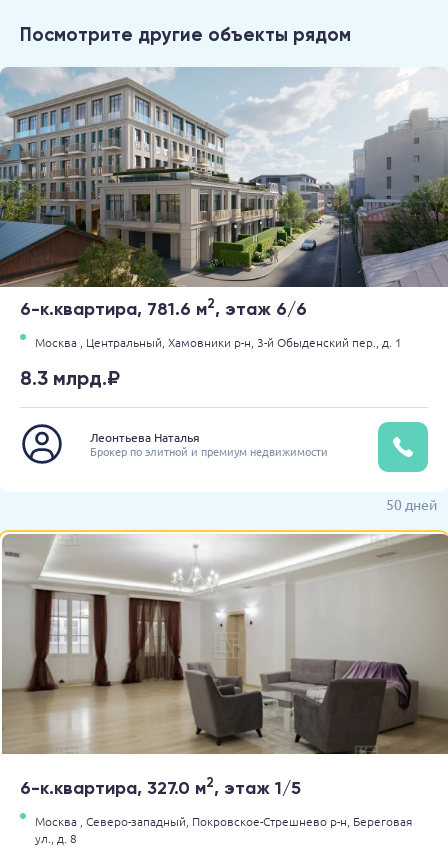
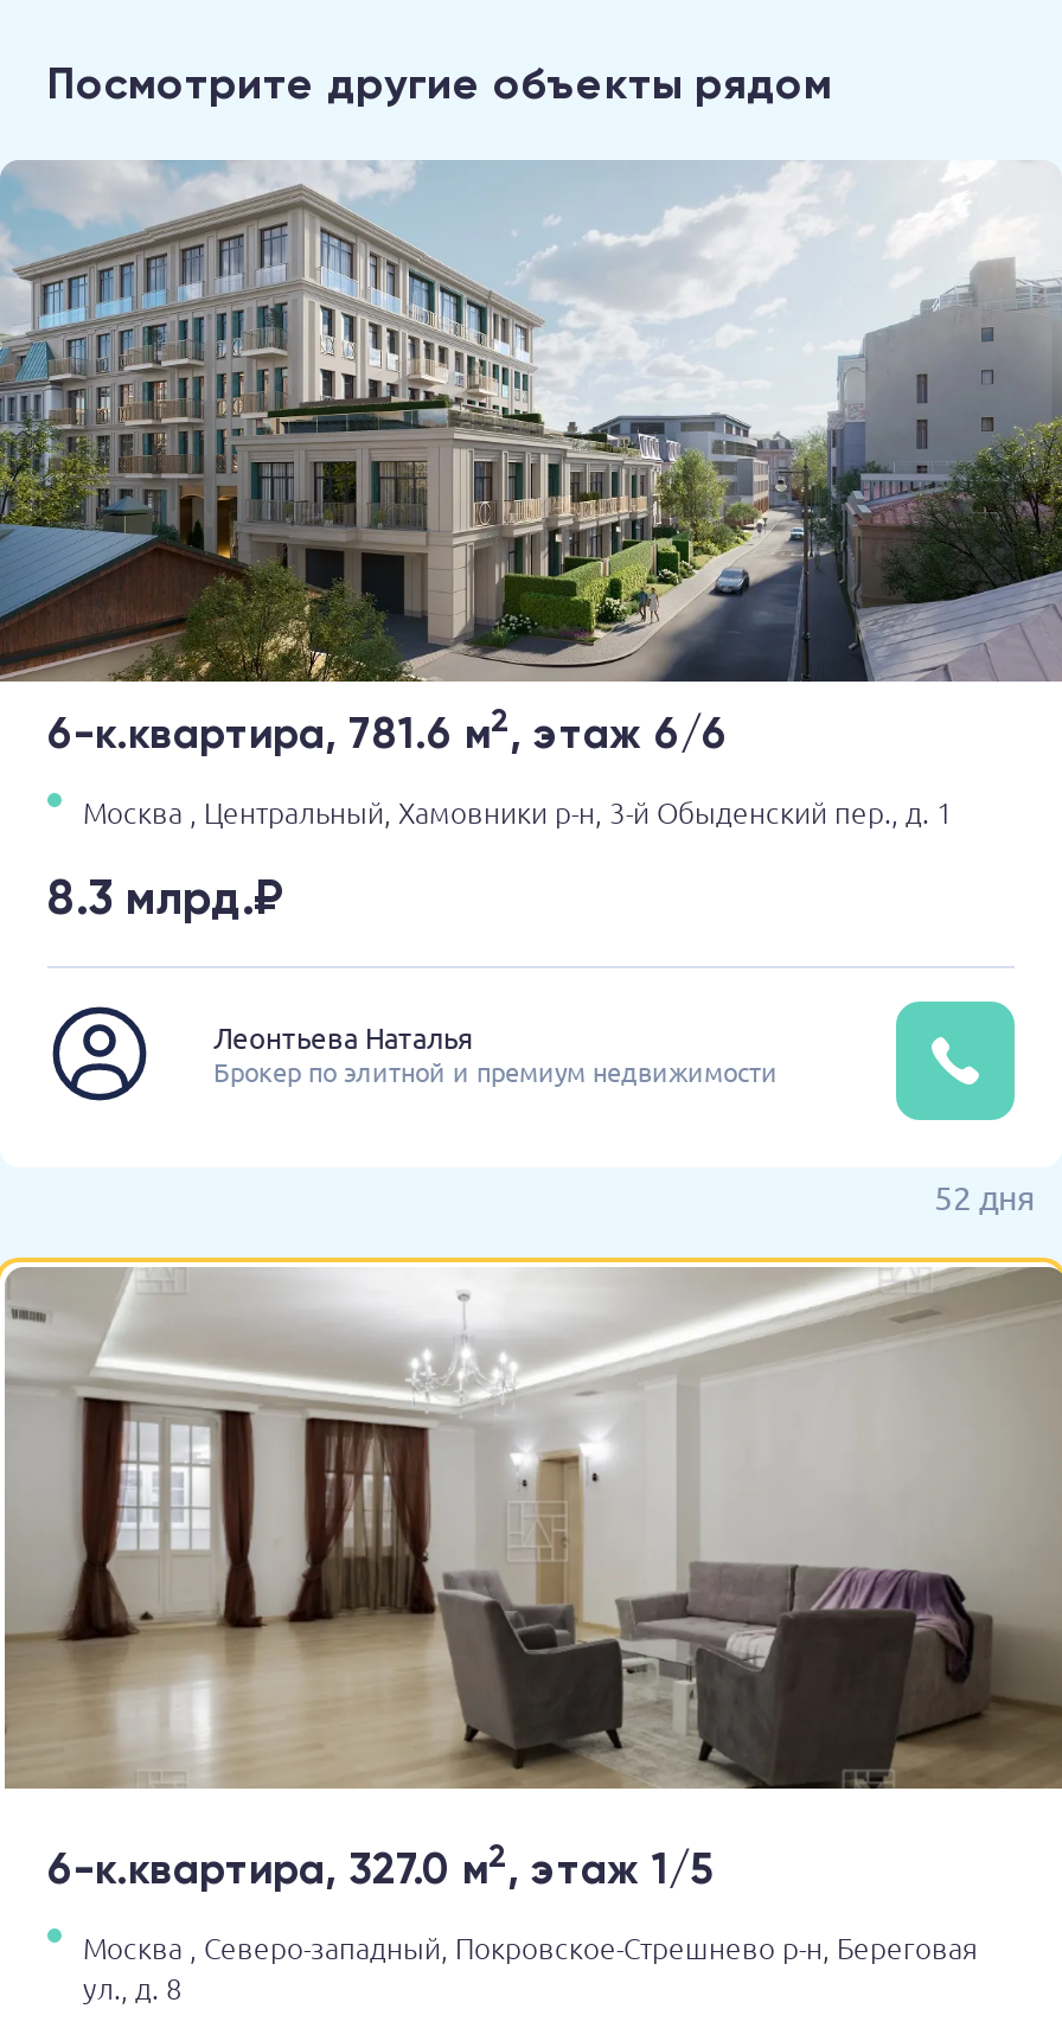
- 50 дней
+ 52 дня
